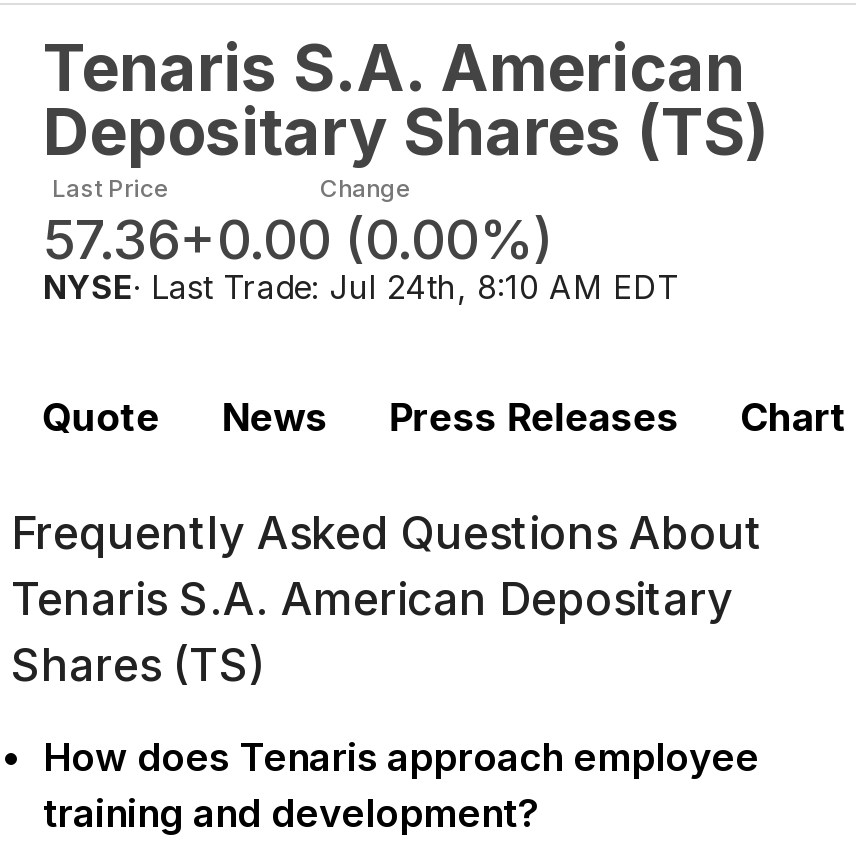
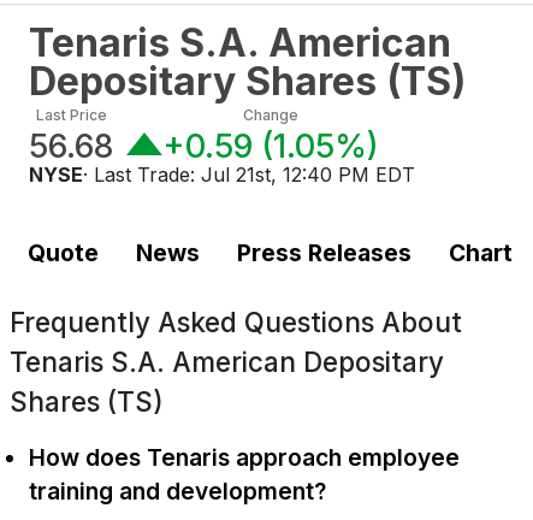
- 57.36
+ 56.68

- +0.00 (0.00%)
+ +0.59 (1.05%)

- NYSE · Last Trade: Jul 24th, 8:10 AM EDT
+ NYSE · Last Trade: Jul 21st, 12:40 PM EDT
